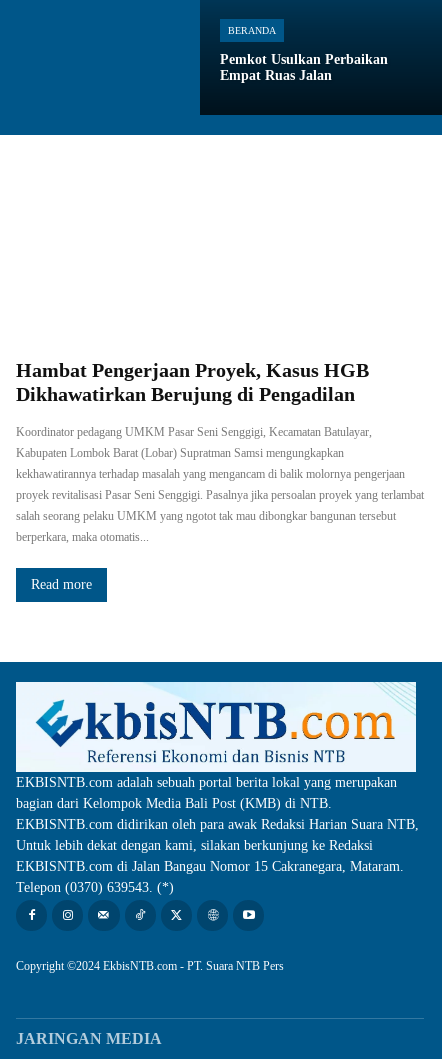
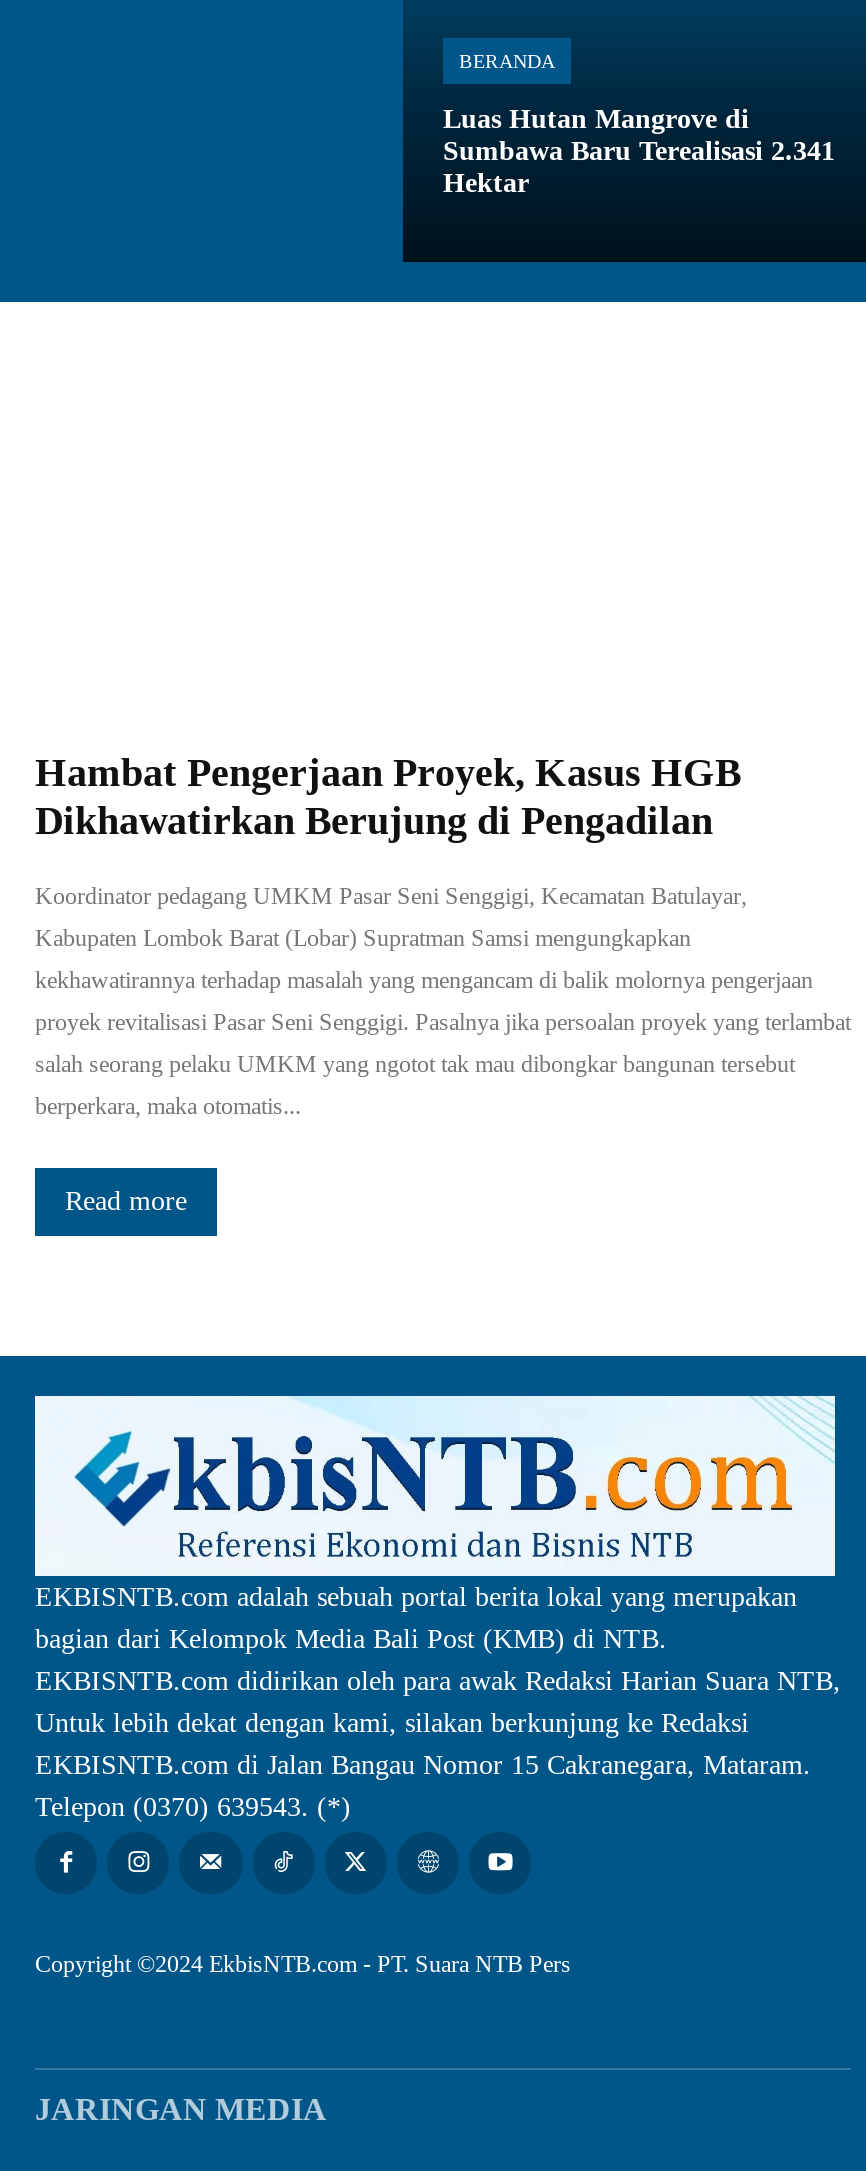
- Pemkot Usulkan Perbaikan
- Empat Ruas Jalan
+ Luas Hutan Mangrove di
+ Sumbawa Baru Terealisasi 2.341
+ Hektar
